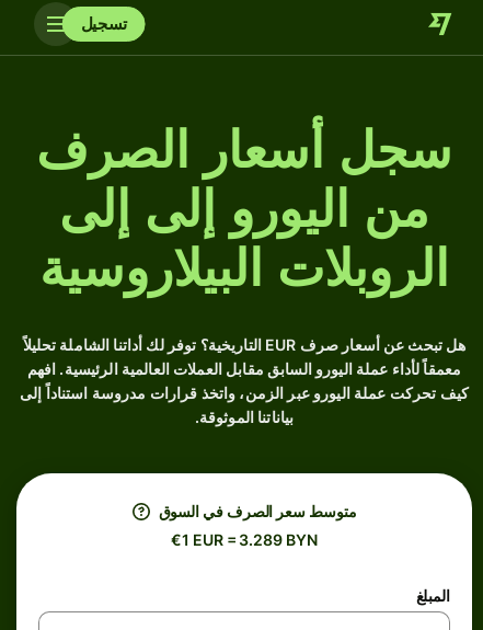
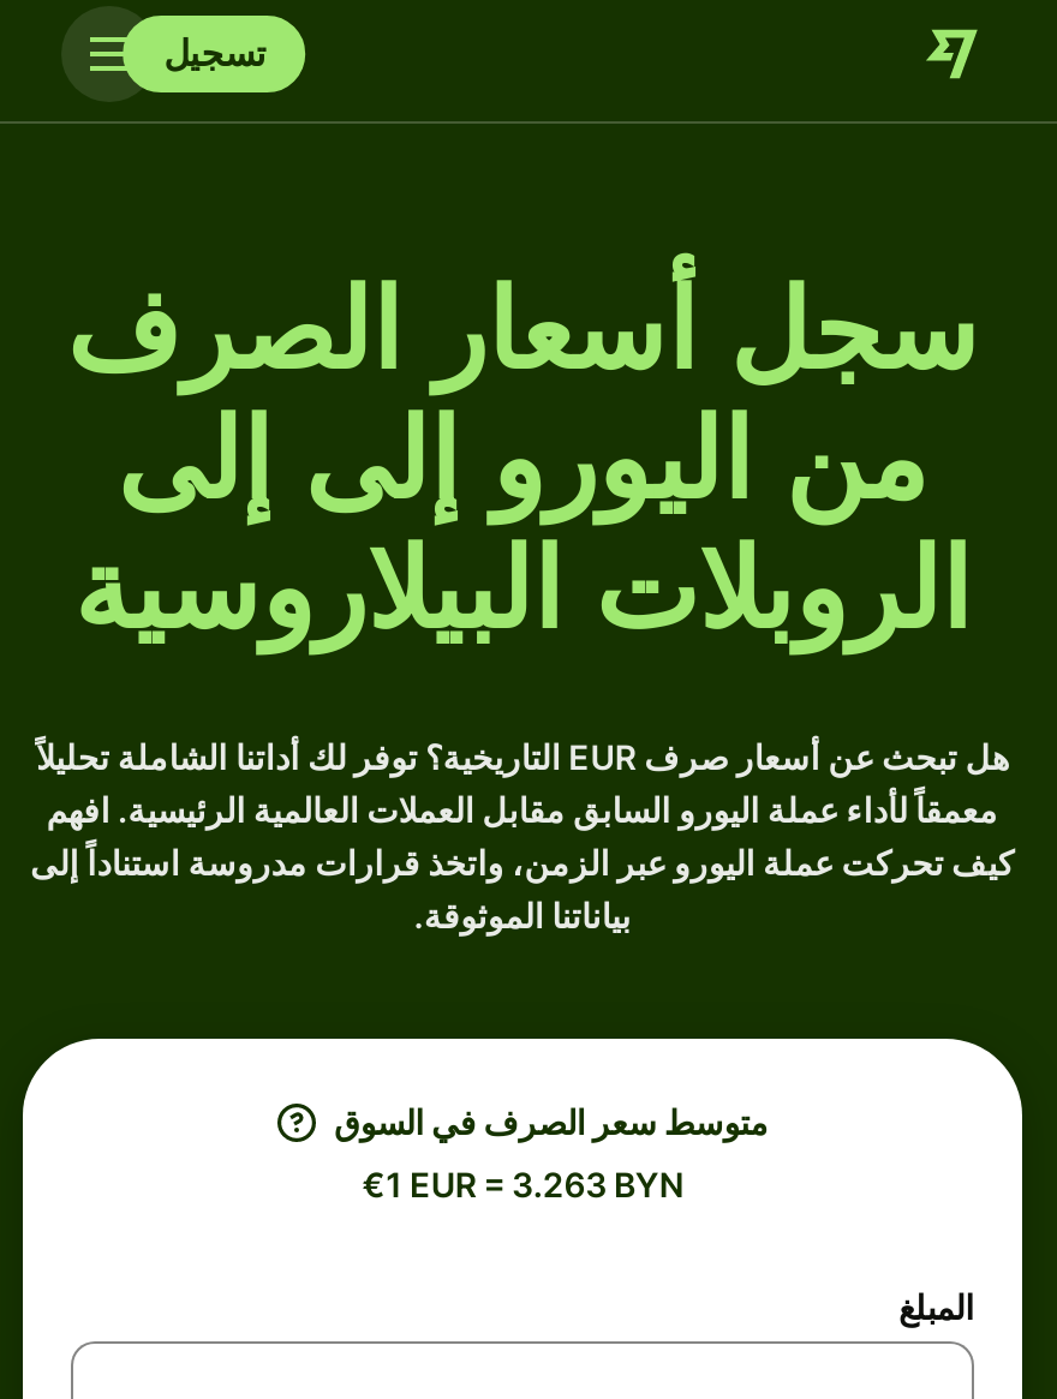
- €1 EUR = 3.289 BYN
+ €1 EUR = 3.263 BYN
